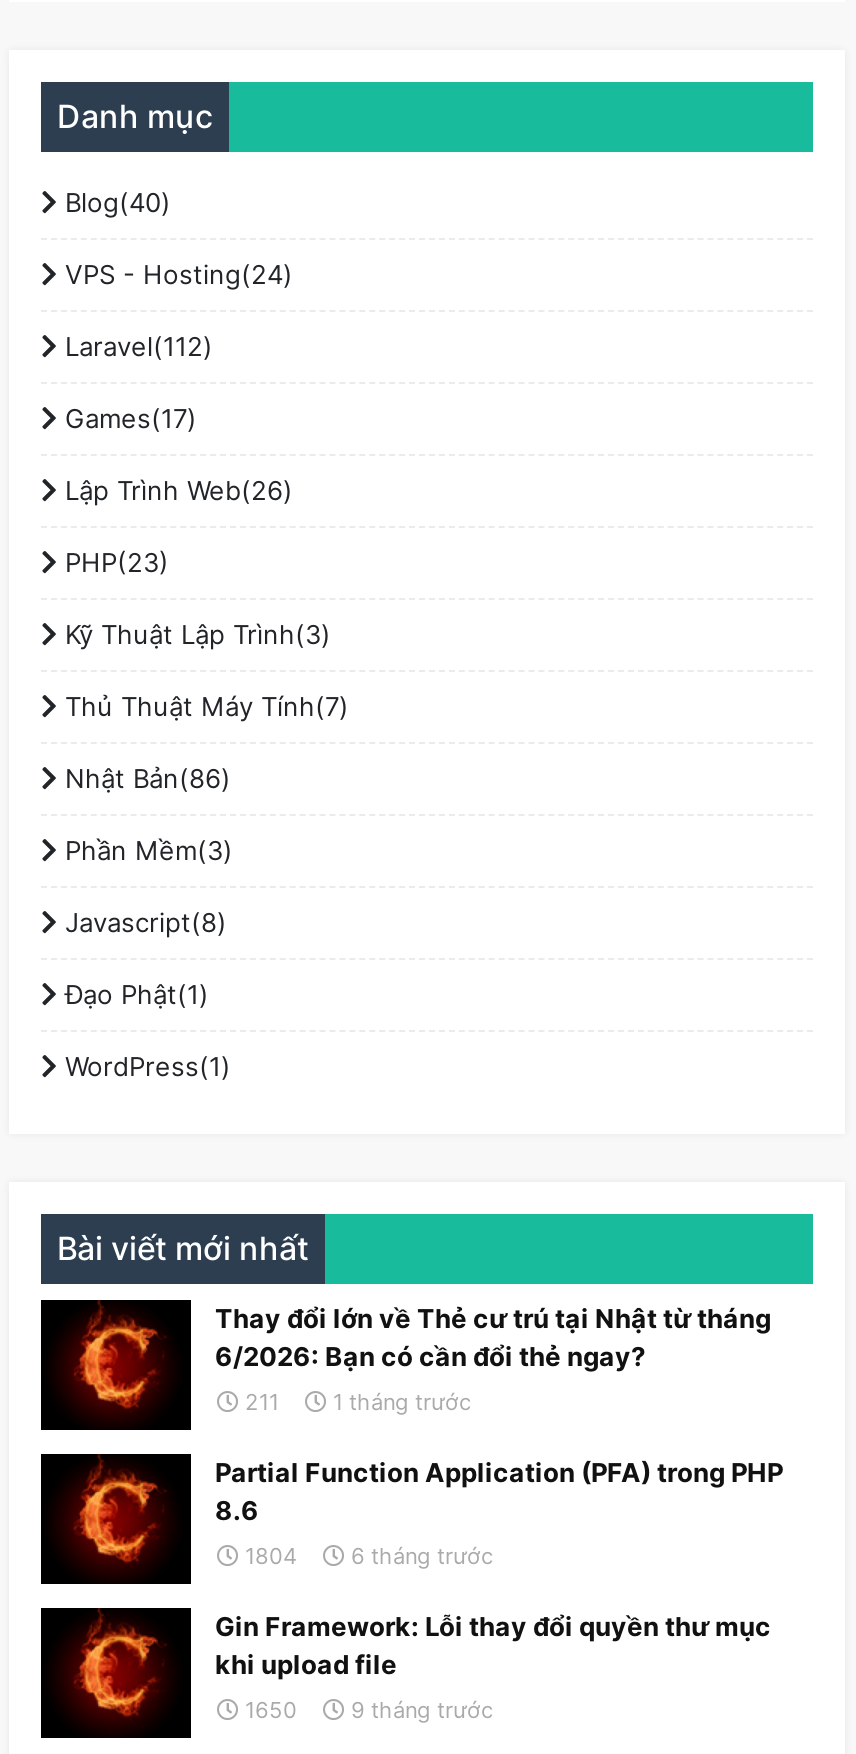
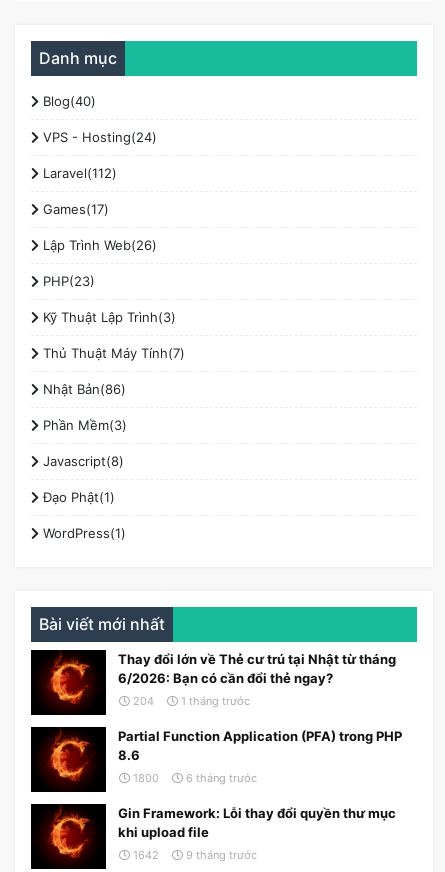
- 211 1 tháng trước
+ 204 1 tháng trước

- 1804 6 tháng trước
+ 1800 6 tháng trước

- 1650 9 tháng trước
+ 1642 9 tháng trước
